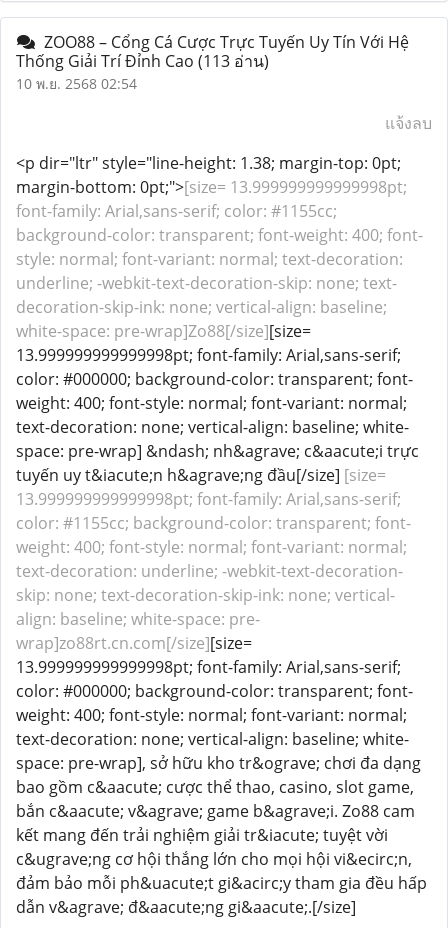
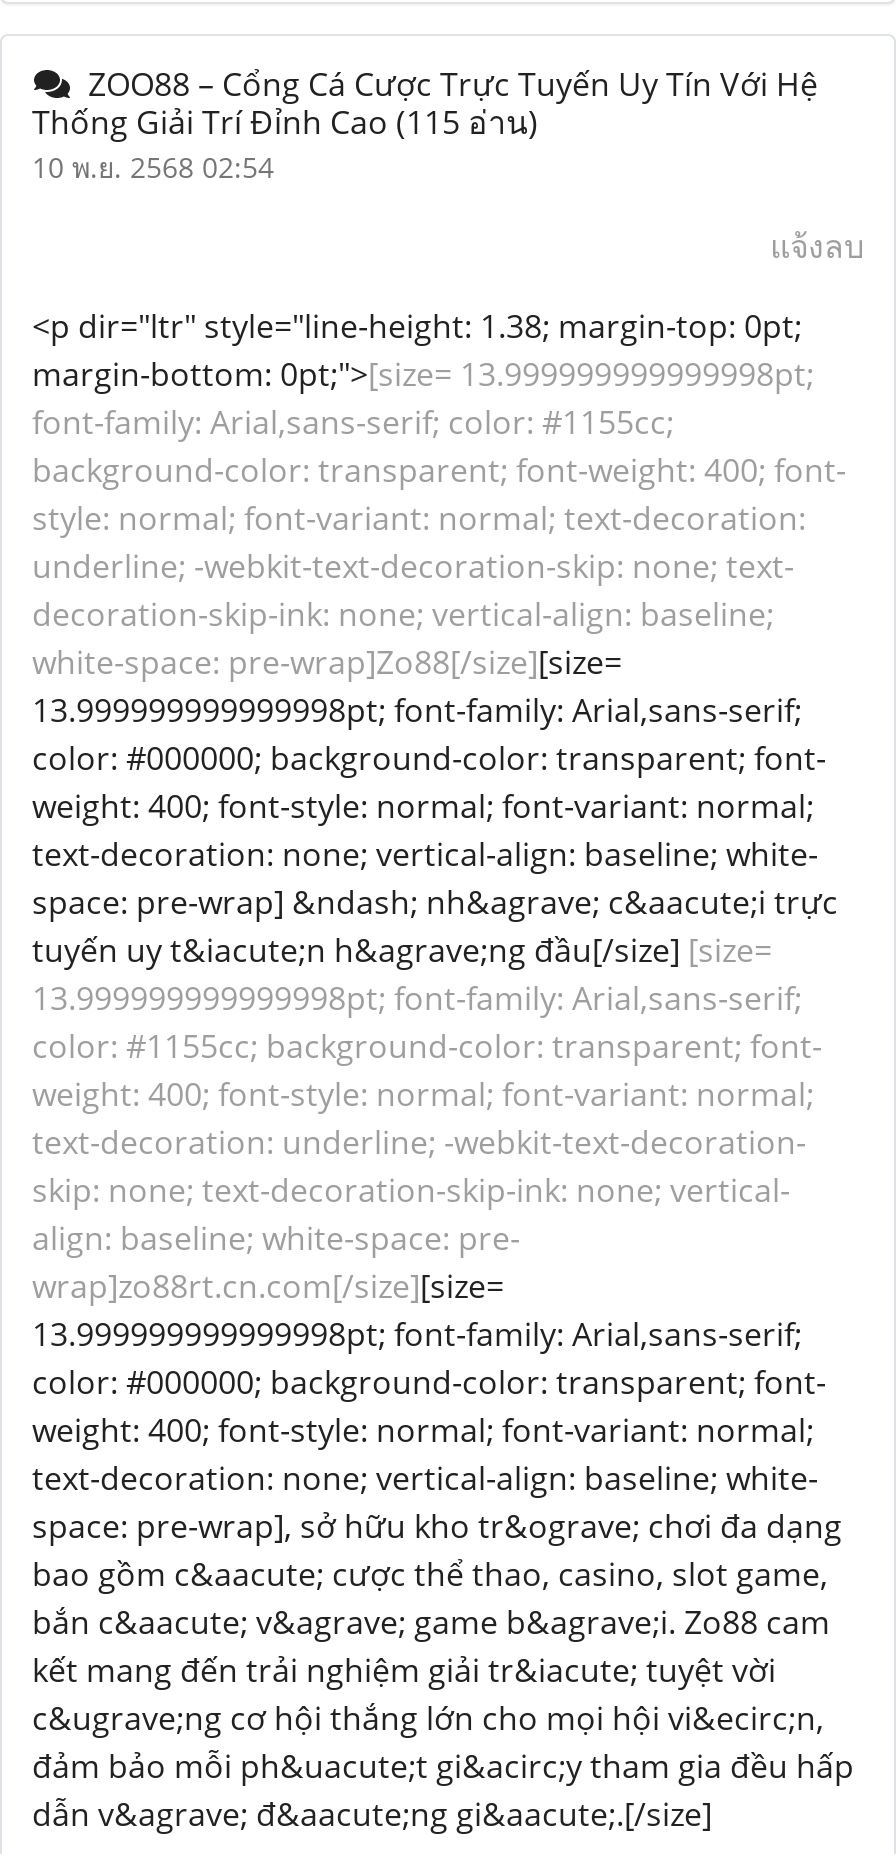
- Thống Giải Trí Đỉnh Cao (113 อ่าน)
+ Thống Giải Trí Đỉnh Cao (115 อ่าน)
